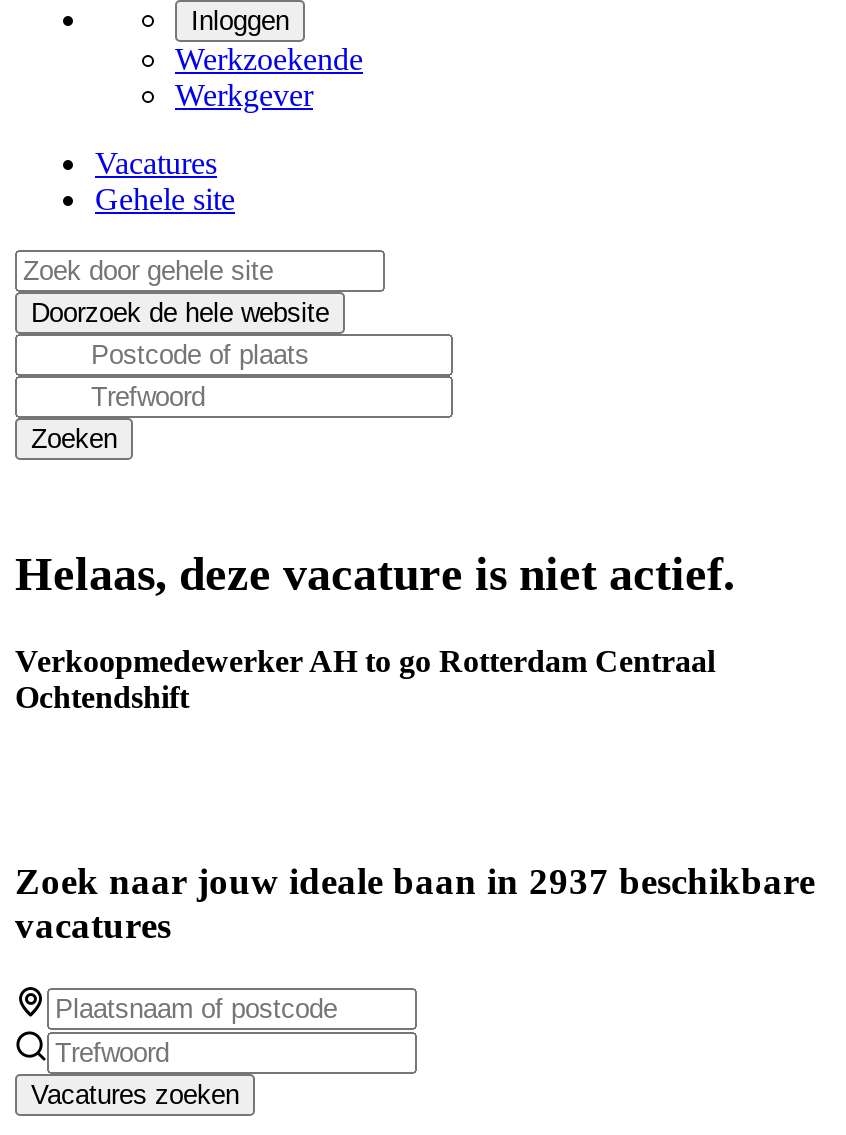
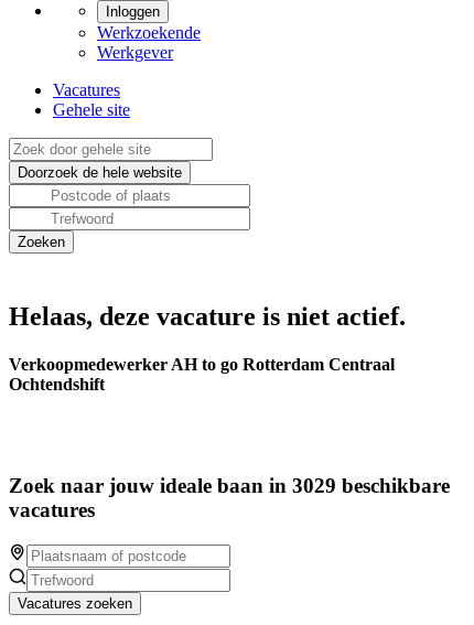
- Zoek naar jouw ideale baan in 2937 beschikbare
+ Zoek naar jouw ideale baan in 3029 beschikbare
